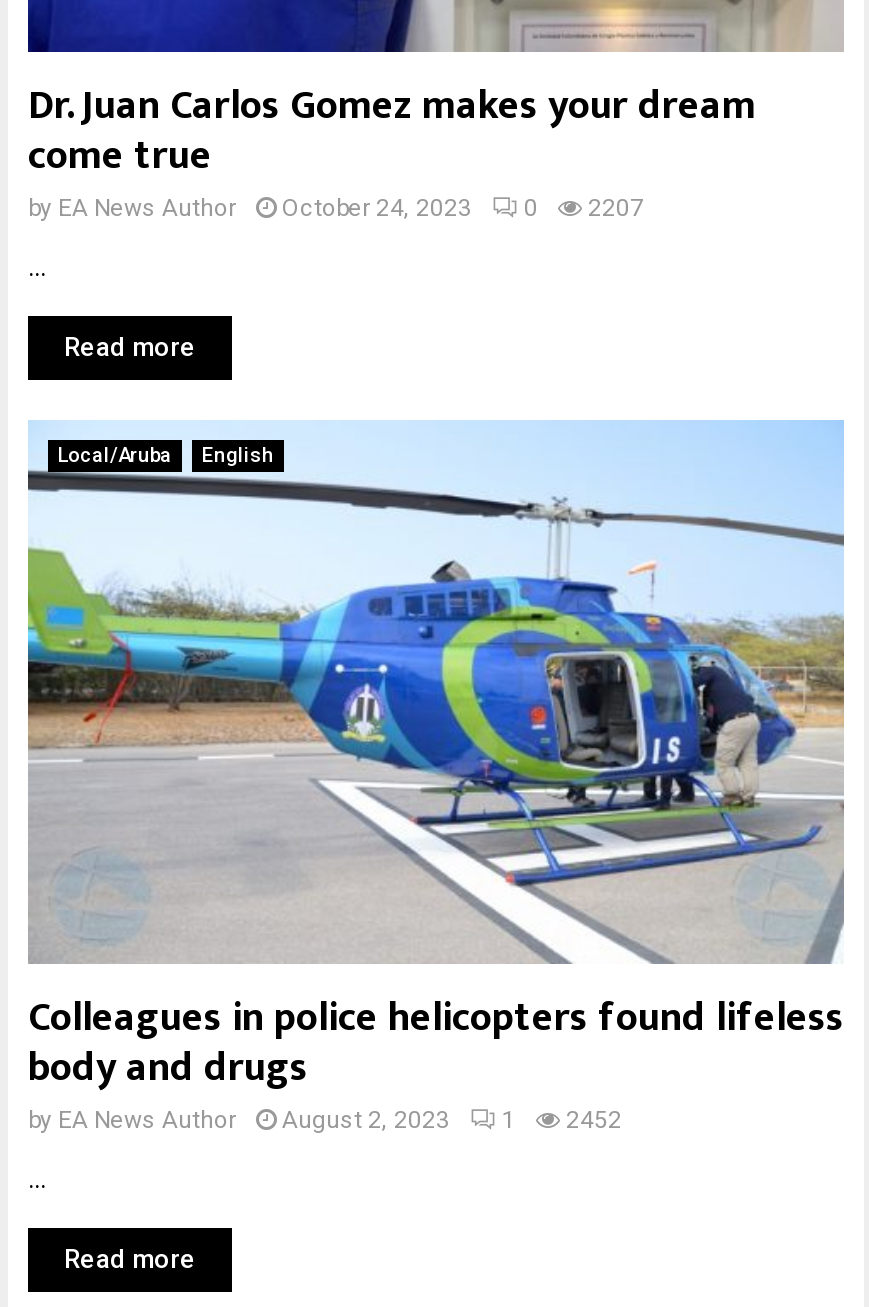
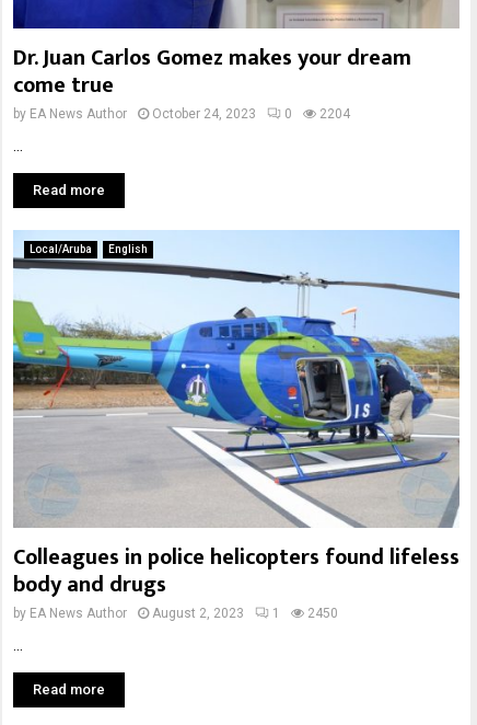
- by EA News Author October 24, 2023 0 2207
+ by EA News Author October 24, 2023 0 2204

- by EA News Author August 2, 2023 1 2452
+ by EA News Author August 2, 2023 1 2450
